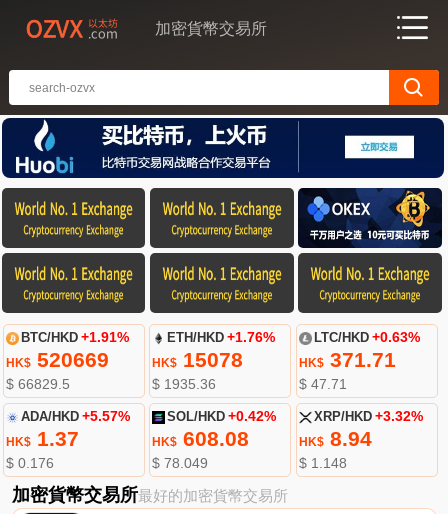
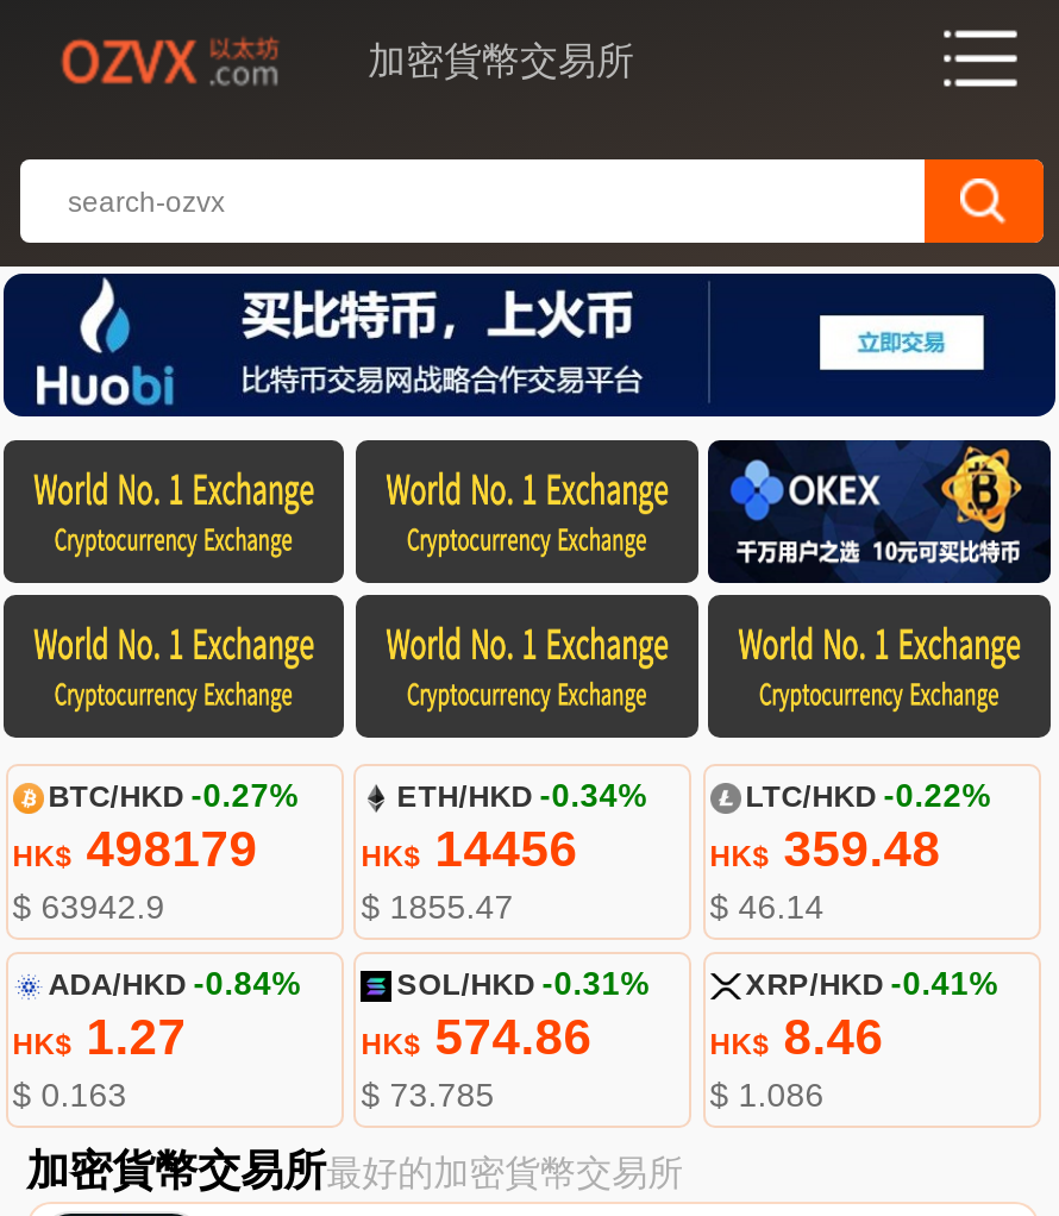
- BTC/HKD +1.91%
- HK$520669
- $ 66829.5
+ BTC/HKD -0.27%
+ HK$498179
+ $ 63942.9

- ETH/HKD +1.76%
- HK$15078
- $ 1935.36
+ ETH/HKD -0.34%
+ HK$14456
+ $ 1855.47

- LTC/HKD +0.63%
- HK$371.71
- $ 47.71
+ LTC/HKD -0.22%
+ HK$359.48
+ $ 46.14

- ADA/HKD +5.57%
- HK$1.37
- $ 0.176
+ ADA/HKD -0.84%
+ HK$1.27
+ $ 0.163

- SOL/HKD +0.42%
- HK$608.08
- $ 78.049
+ SOL/HKD -0.31%
+ HK$574.86
+ $ 73.785

- XRP/HKD +3.32%
- HK$8.94
- $ 1.148
+ XRP/HKD -0.41%
+ HK$8.46
+ $ 1.086
